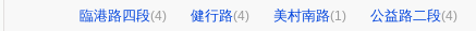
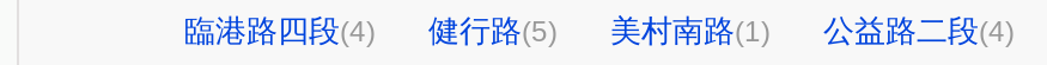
- 臨港路四段(4) 健行路(4) 美村南路(1) 公益路二段(4)
+ 臨港路四段(4) 健行路(5) 美村南路(1) 公益路二段(4)
